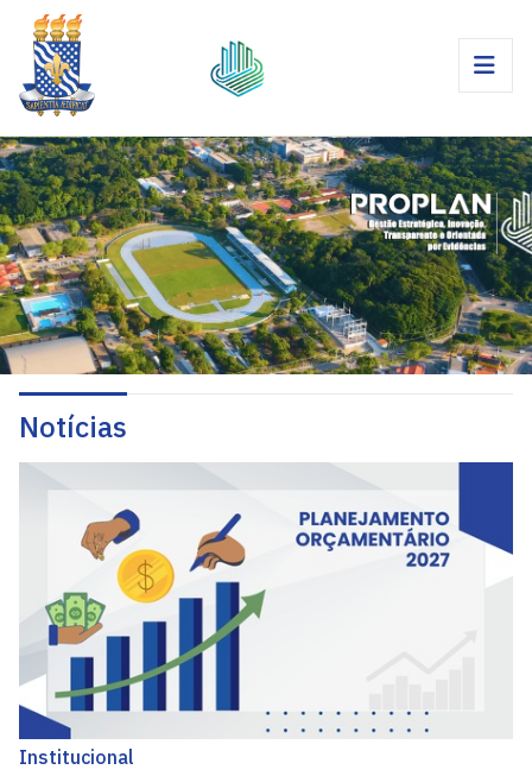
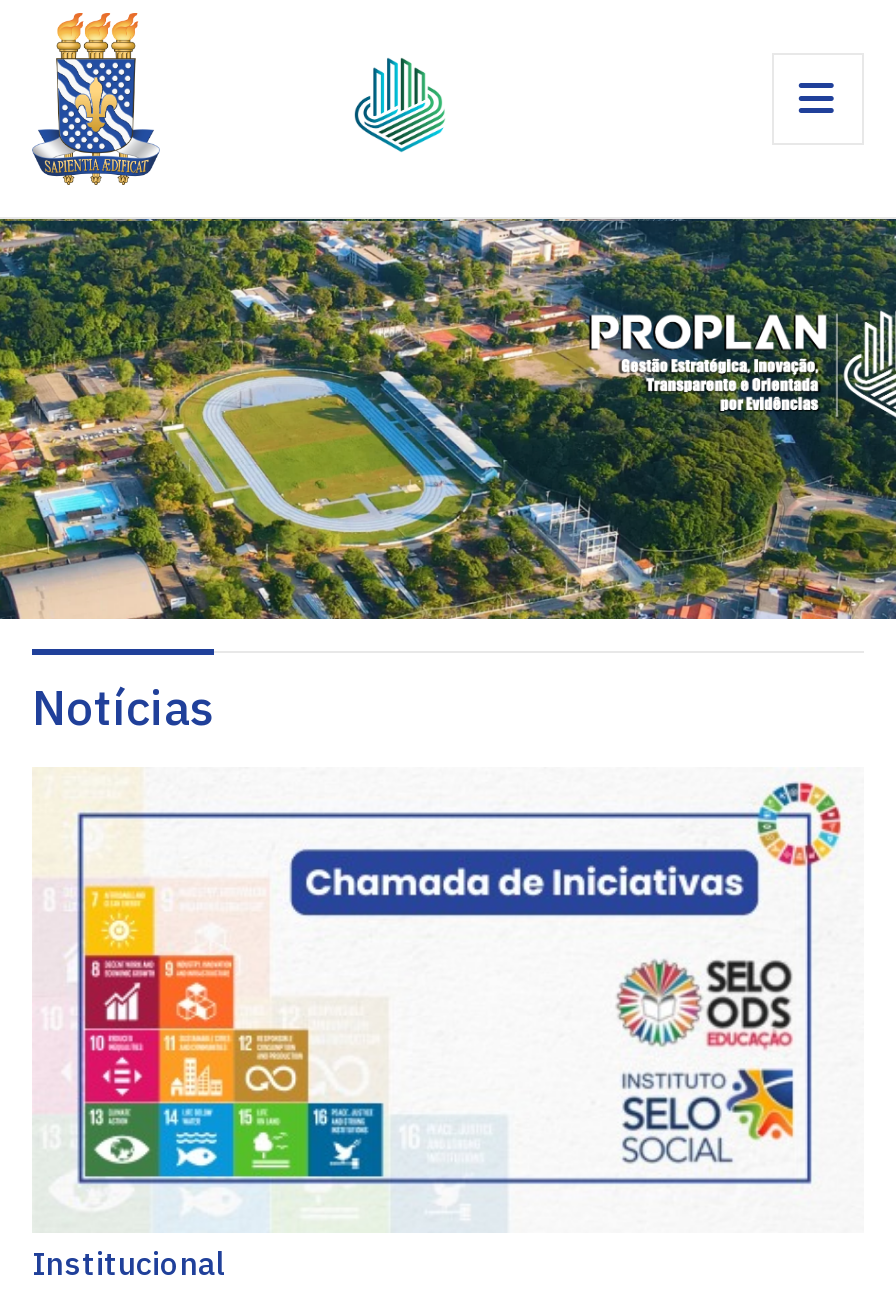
- [image]
+ [image]
